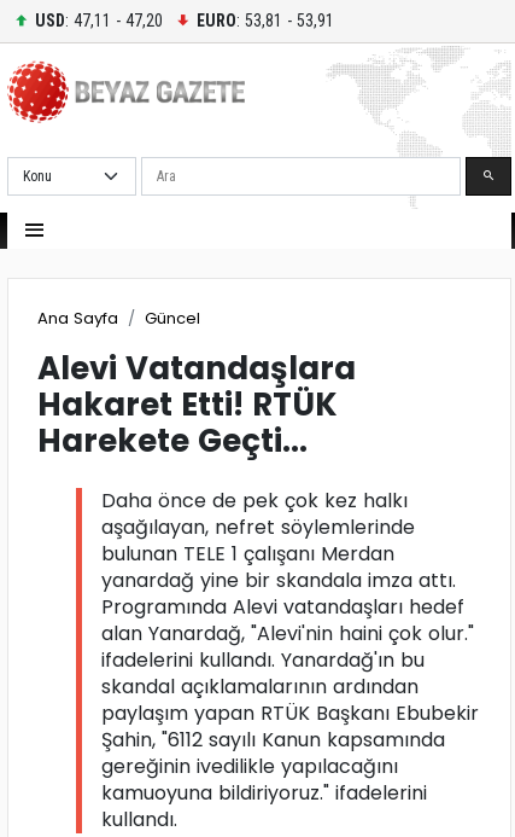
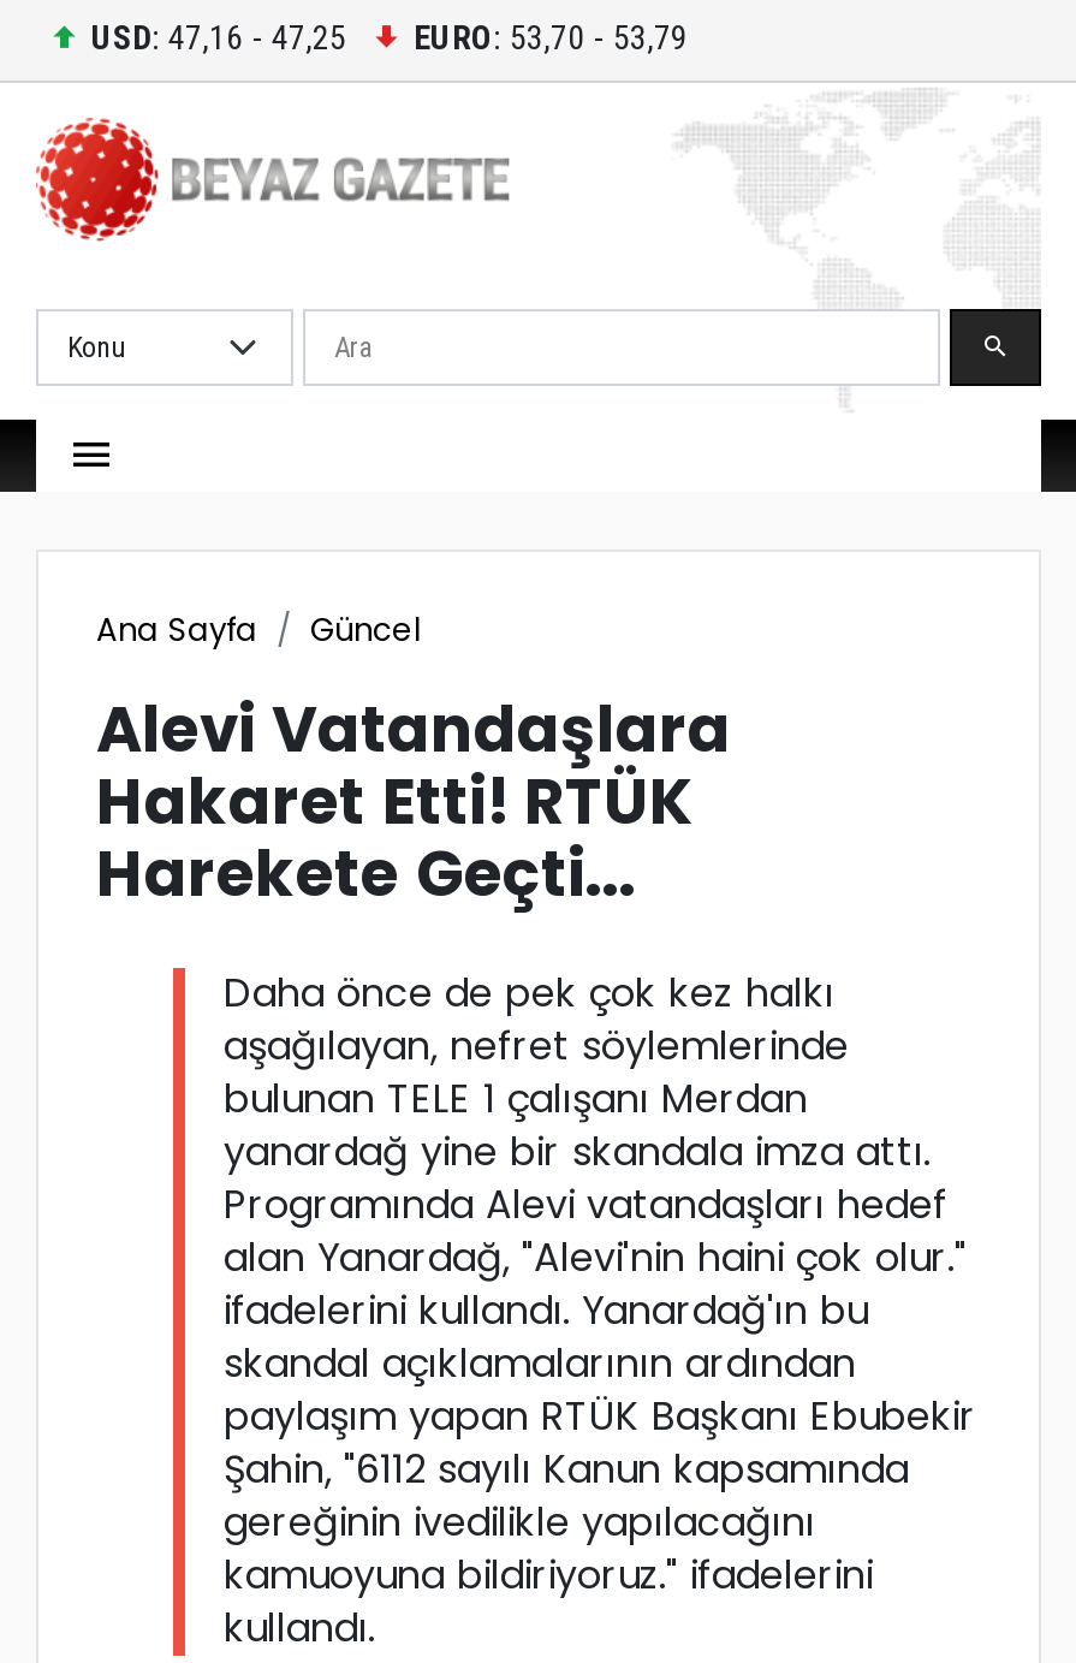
- USD: 47,11 - 47,20
+ USD: 47,16 - 47,25

- EURO: 53,81 - 53,91
+ EURO: 53,70 - 53,79
